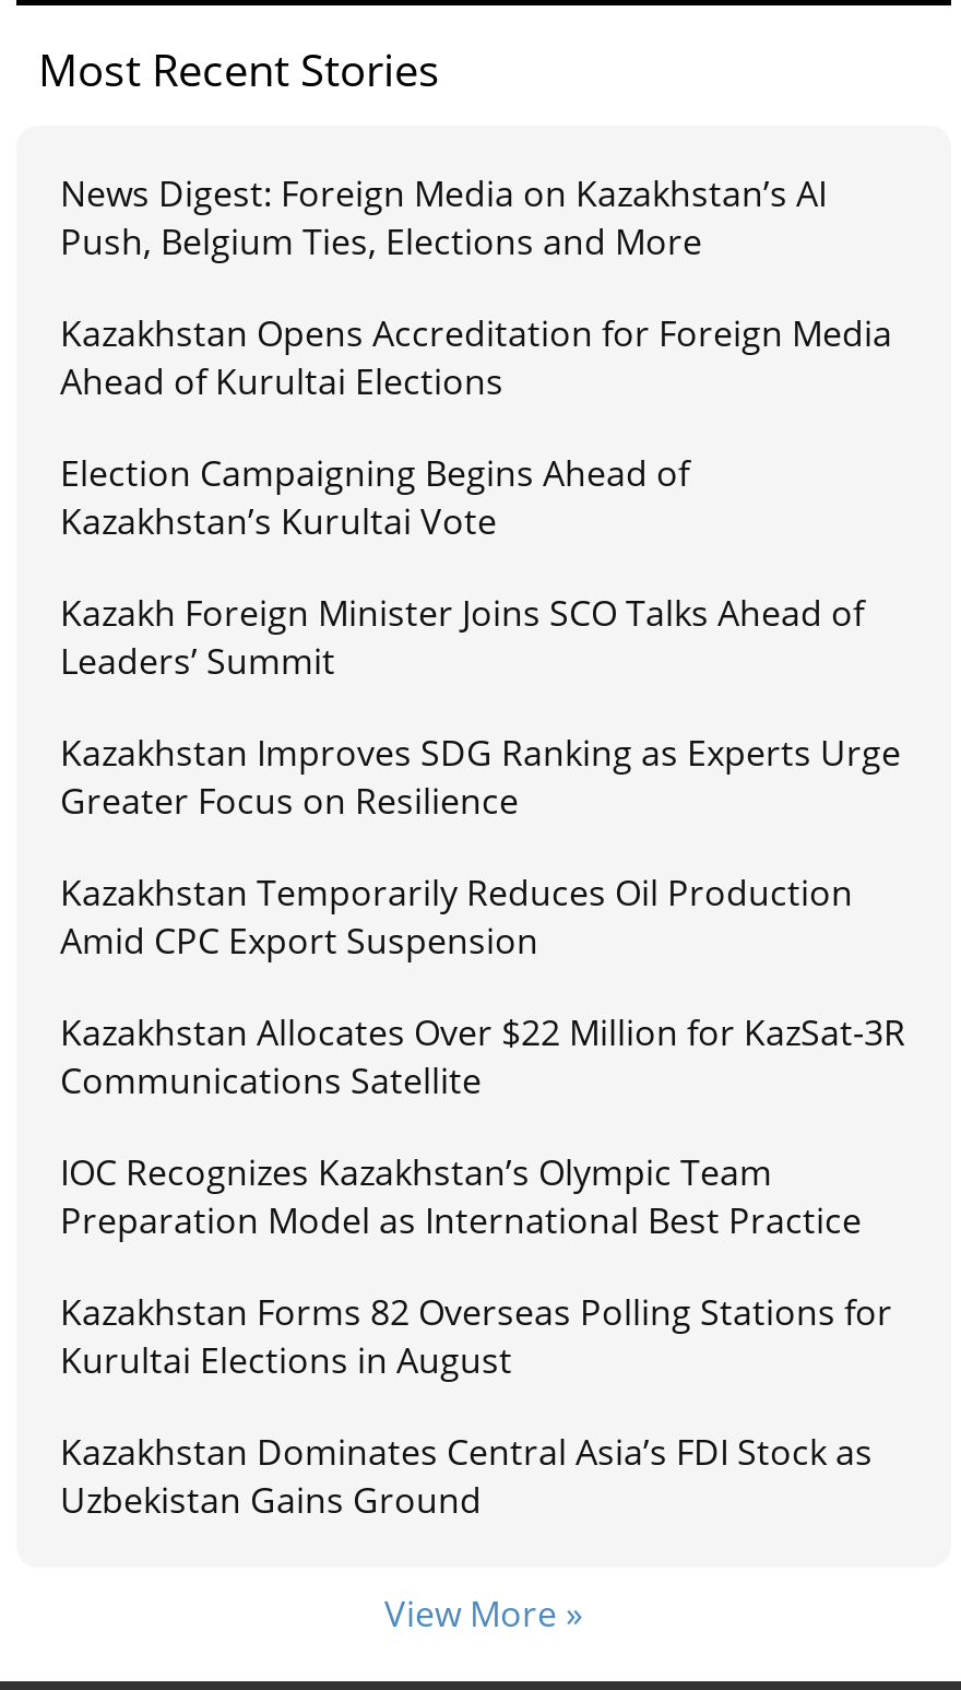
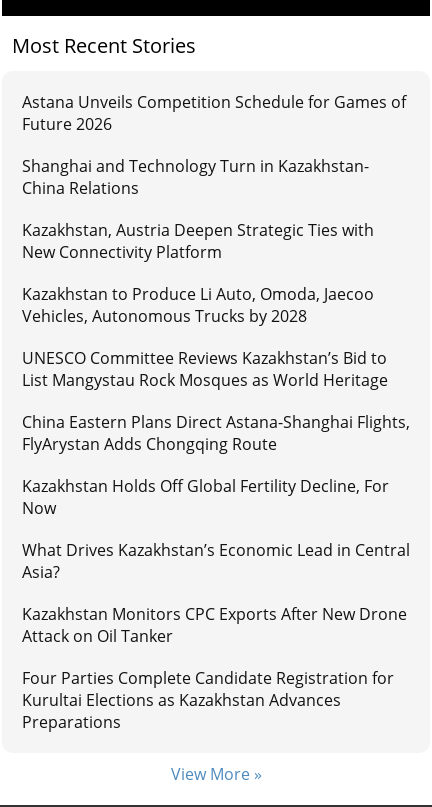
- News Digest: Foreign Media on Kazakhstan’s AI
- Push, Belgium Ties, Elections and More
+ Astana Unveils Competition Schedule for Games of
+ Future 2026

- Kazakhstan Opens Accreditation for Foreign Media
- Ahead of Kurultai Elections
+ Shanghai and Technology Turn in Kazakhstan-
+ China Relations

- Election Campaigning Begins Ahead of
- Kazakhstan’s Kurultai Vote
+ Kazakhstan, Austria Deepen Strategic Ties with
+ New Connectivity Platform

- Kazakh Foreign Minister Joins SCO Talks Ahead of
- Leaders’ Summit
+ Kazakhstan to Produce Li Auto, Omoda, Jaecoo
+ Vehicles, Autonomous Trucks by 2028

- Kazakhstan Improves SDG Ranking as Experts Urge
- Greater Focus on Resilience
+ UNESCO Committee Reviews Kazakhstan’s Bid to
+ List Mangystau Rock Mosques as World Heritage

- Kazakhstan Temporarily Reduces Oil Production
- Amid CPC Export Suspension
+ China Eastern Plans Direct Astana-Shanghai Flights,
+ FlyArystan Adds Chongqing Route

- Kazakhstan Allocates Over $22 Million for KazSat-3R
- Communications Satellite
+ Kazakhstan Holds Off Global Fertility Decline, For
+ Now

- IOC Recognizes Kazakhstan’s Olympic Team
- Preparation Model as International Best Practice
+ What Drives Kazakhstan’s Economic Lead in Central
+ Asia?

- Kazakhstan Forms 82 Overseas Polling Stations for
- Kurultai Elections in August
+ Kazakhstan Monitors CPC Exports After New Drone
+ Attack on Oil Tanker

- Kazakhstan Dominates Central Asia’s FDI Stock as
- Uzbekistan Gains Ground
+ Four Parties Complete Candidate Registration for
+ Kurultai Elections as Kazakhstan Advances
+ Preparations
